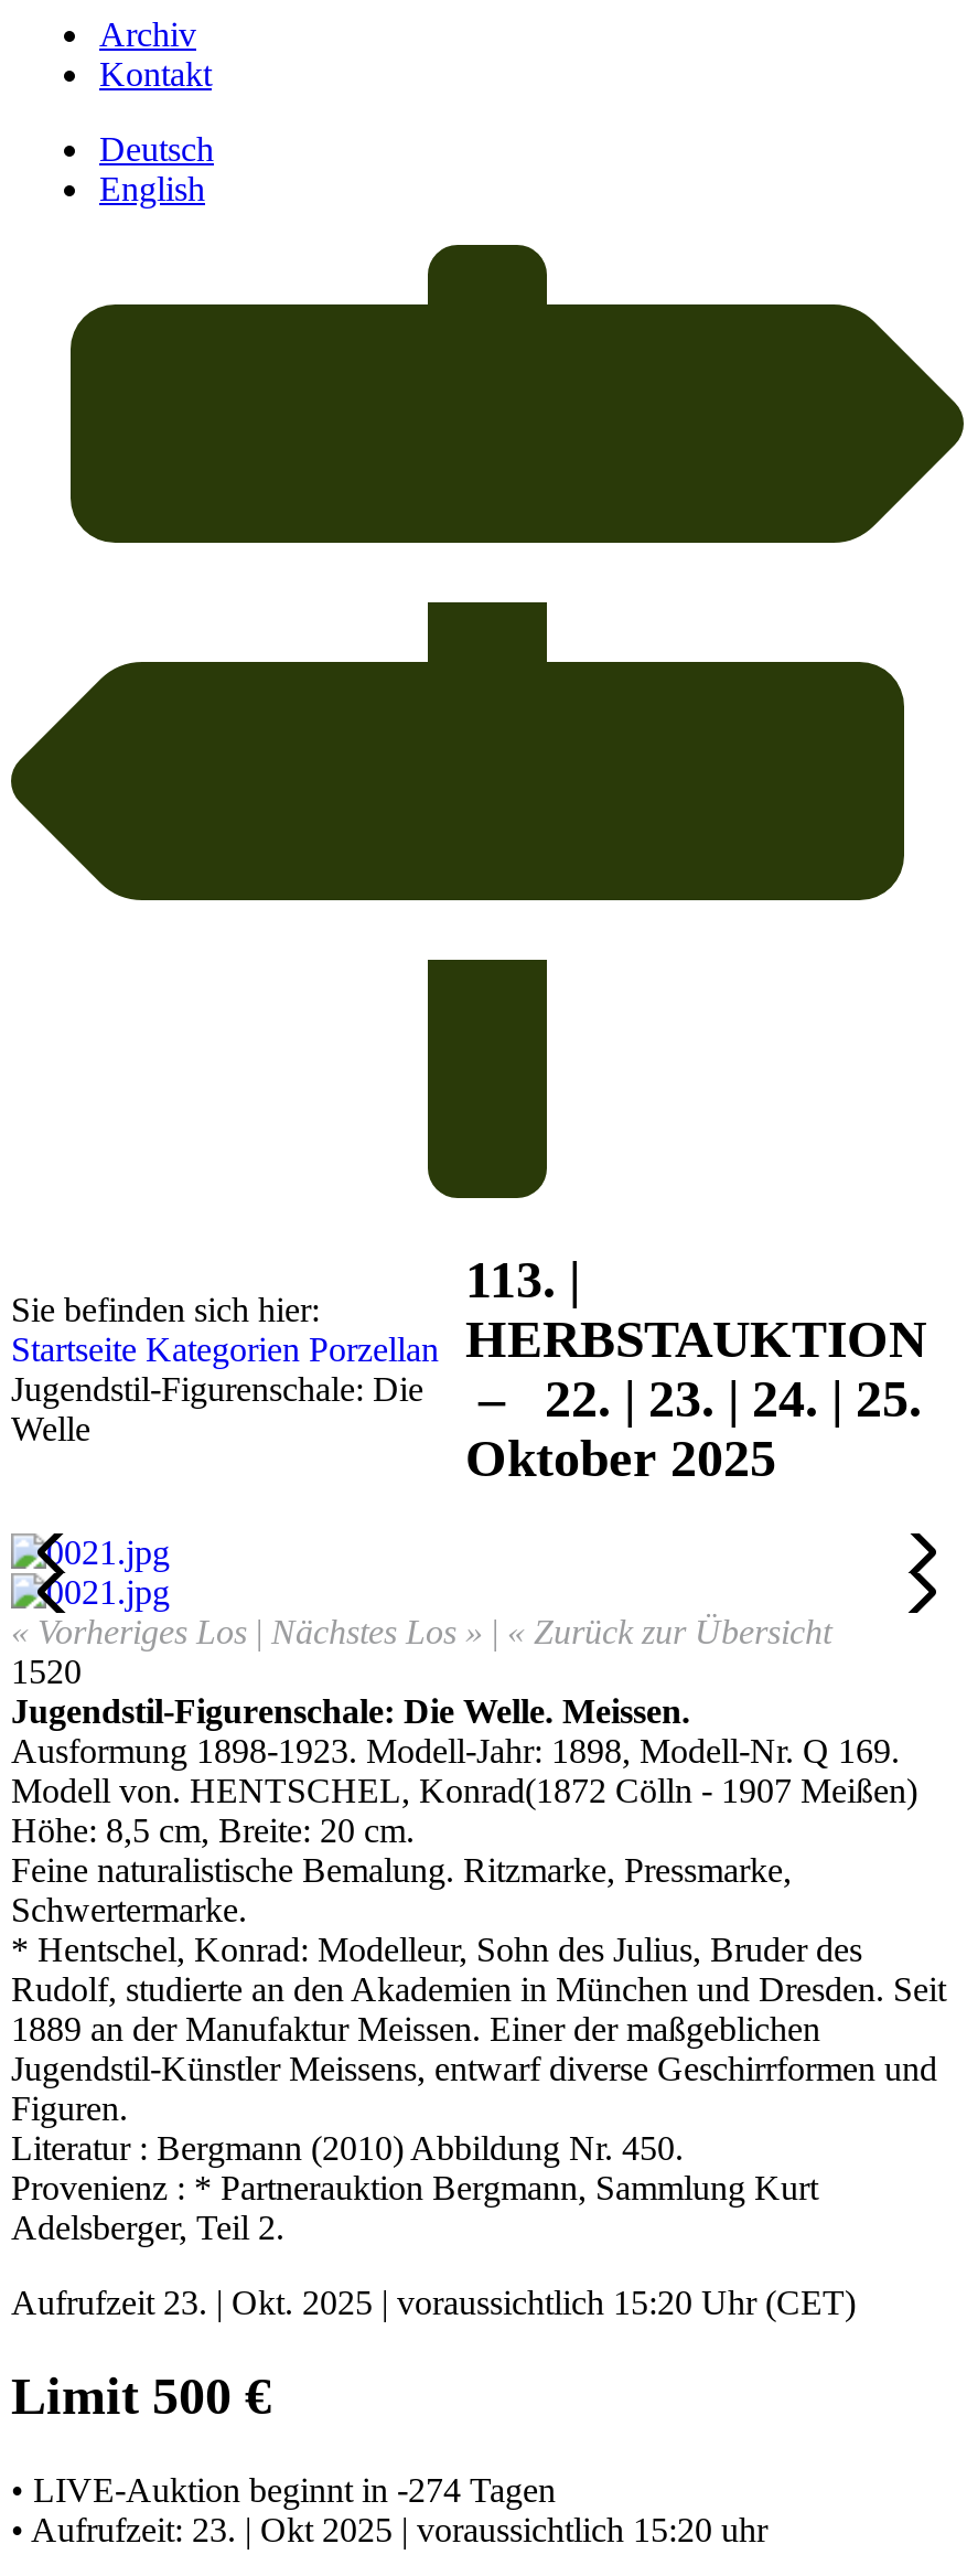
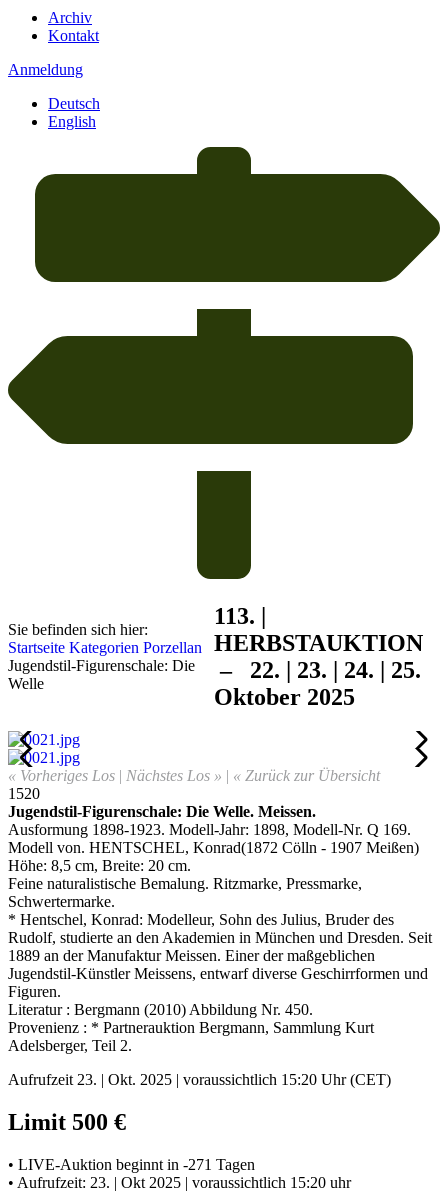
+ Anmeldung

- • LIVE-Auktion beginnt in -274 Tagen
+ • LIVE-Auktion beginnt in -271 Tagen
